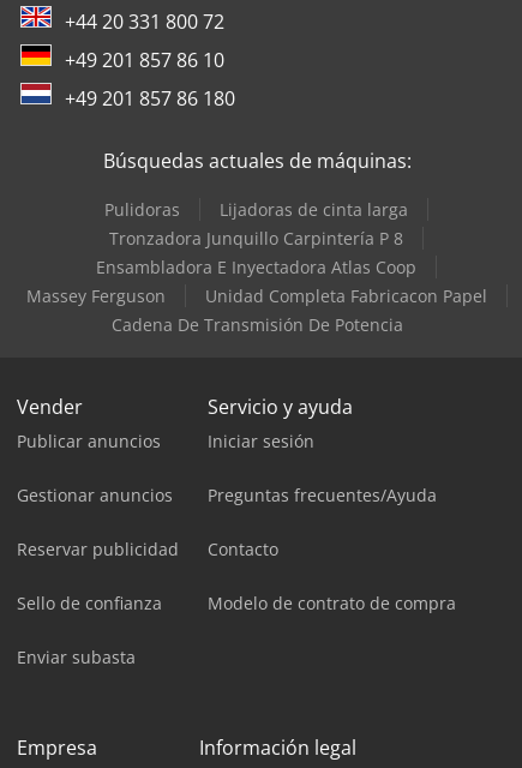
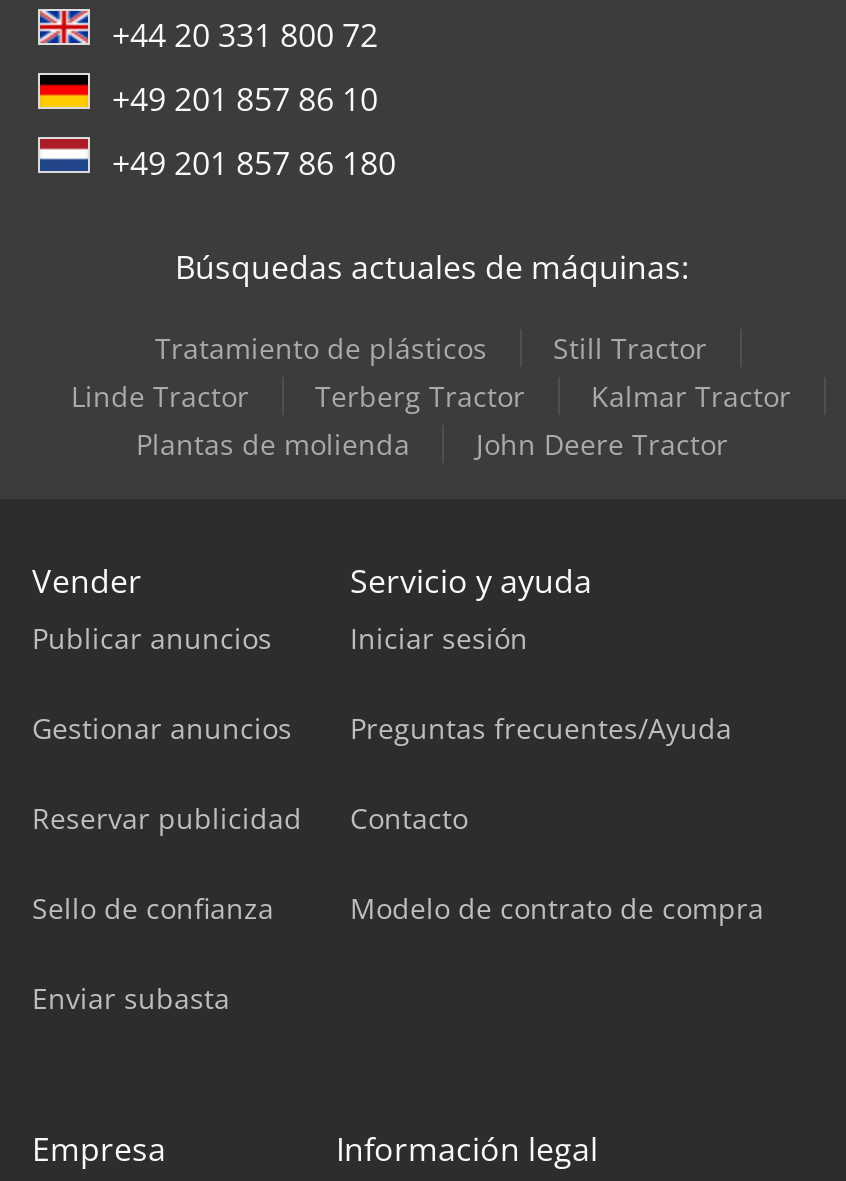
- Pulidoras
- Lijadoras de cinta larga
- Tronzadora Junquillo Carpintería P 8
- Ensambladora E Inyectadora Atlas Coop
- Massey Ferguson
- Unidad Completa Fabricacon Papel
- Cadena De Transmisión De Potencia
+ Tratamiento de plásticos
+ Still Tractor
+ Linde Tractor
+ Terberg Tractor
+ Kalmar Tractor
+ Plantas de molienda
+ John Deere Tractor
